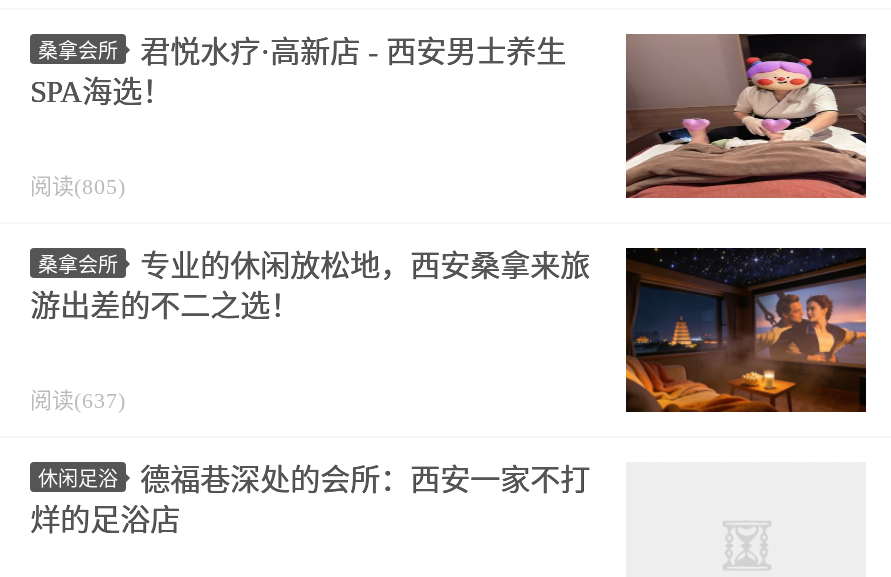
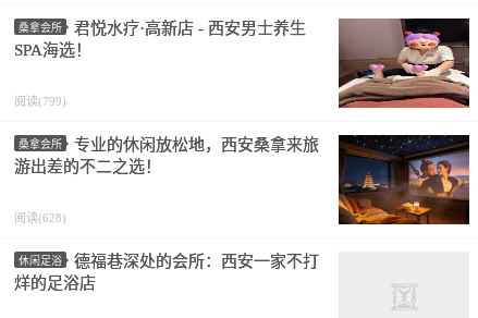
- 阅读(805)
+ 阅读(799)

- 阅读(637)
+ 阅读(628)
